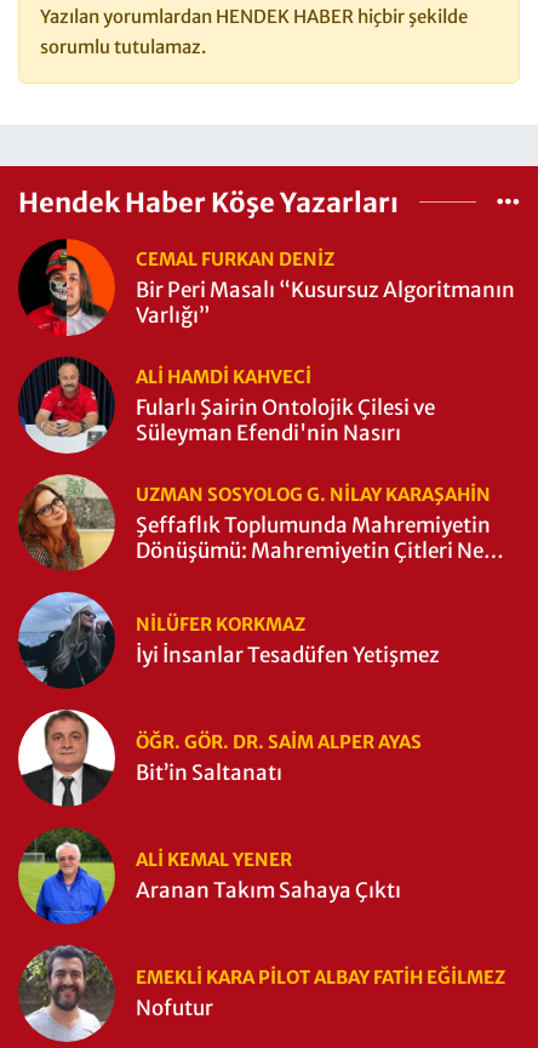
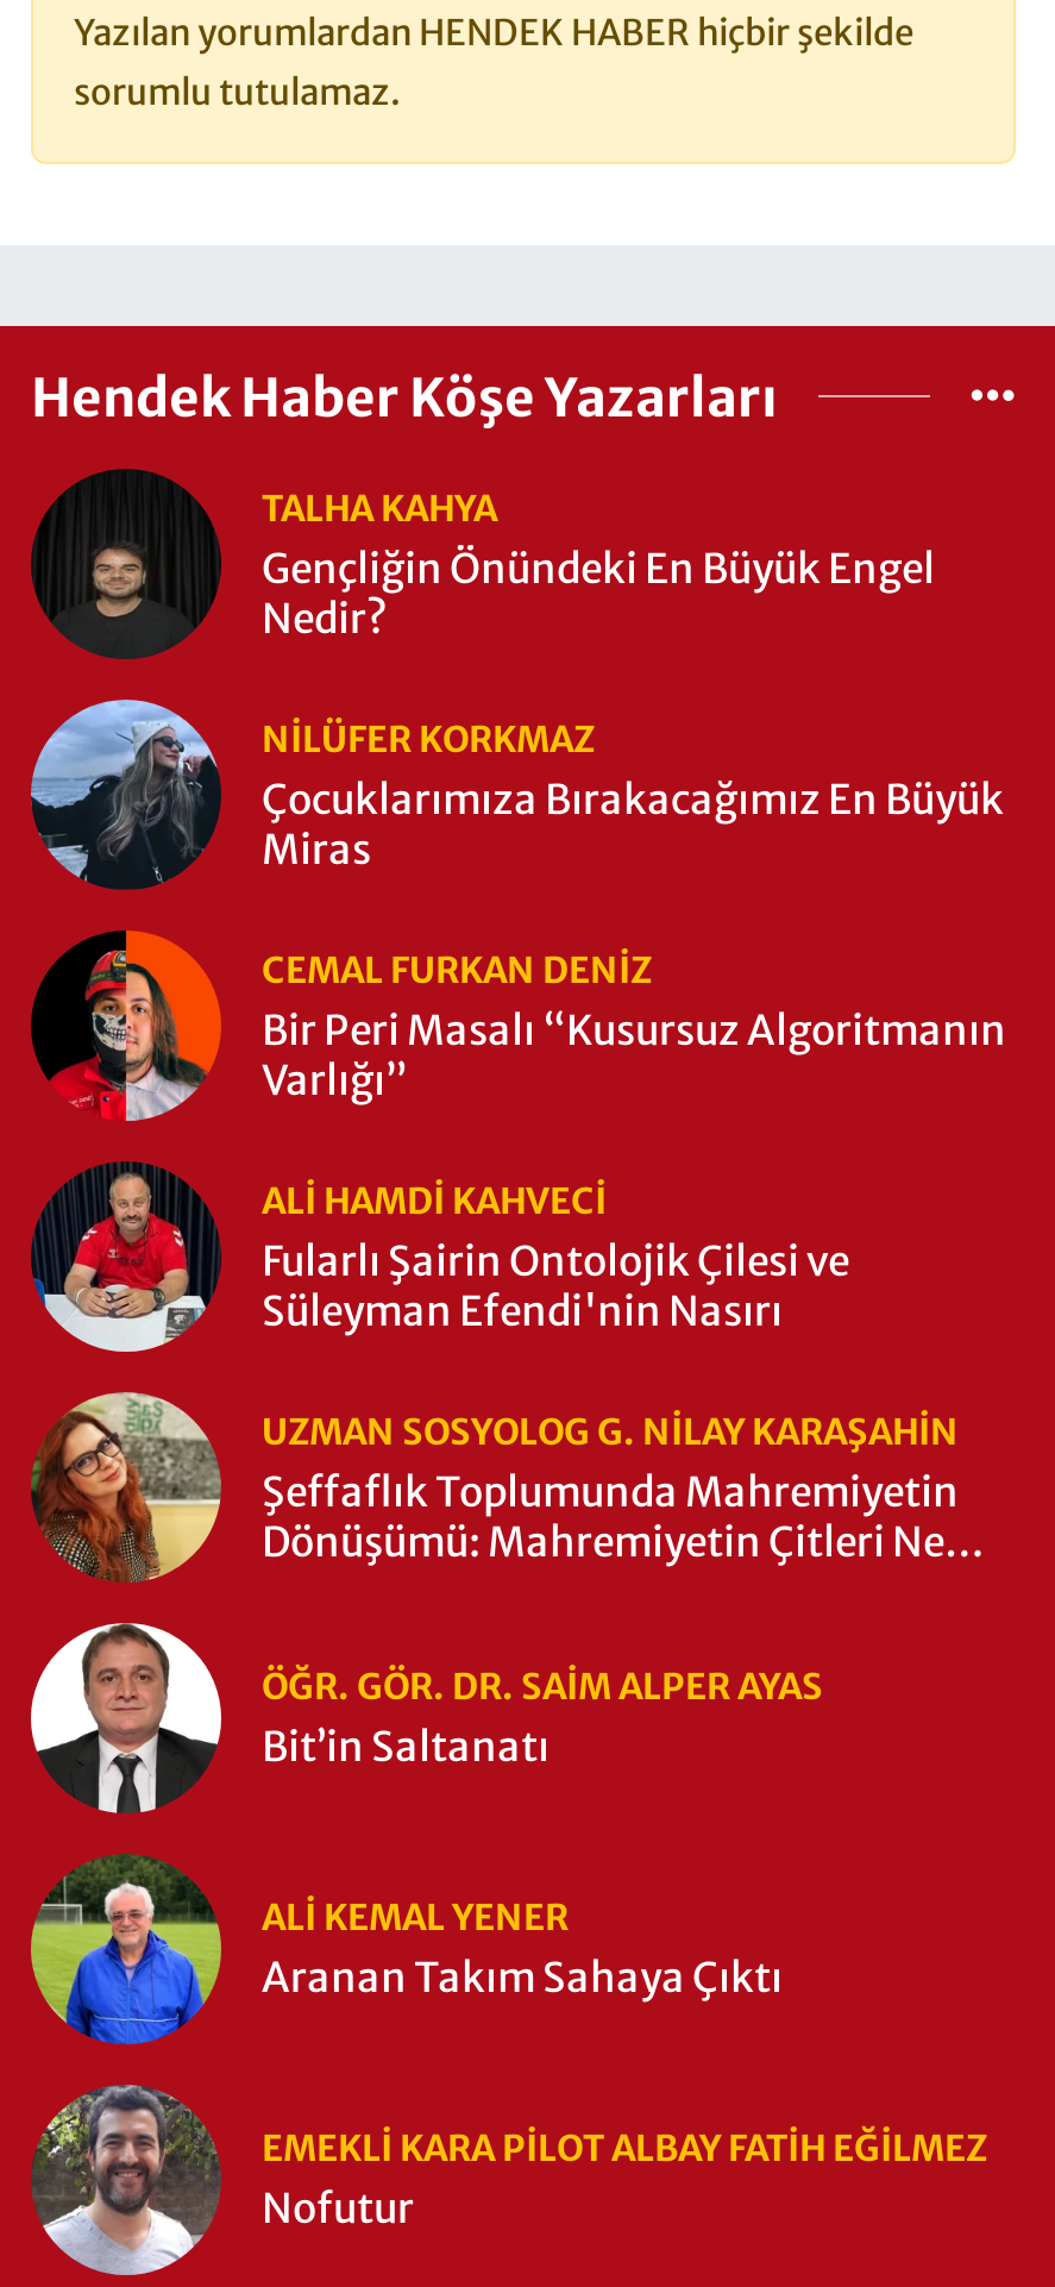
+ [image]
+ TALHA KAHYA
+ Gençliğin Önündeki En Büyük Engel
+ Nedir?
+ Çocuklarımıza Bırakacağımız En Büyük
+ Miras

moved down: [image] | CEMAL FURKAN DENİZ | Bir Peri Masalı “Kusursuz Algoritmanın | ... | Şeffaflık Toplumunda Mahremiyetin | Dönüşümü: Mahremiyetin Çitleri Ne

moved up: [image] | NILÜFER KORKMAZ

- İyi İnsanlar Tesadüfen Yetişmez
